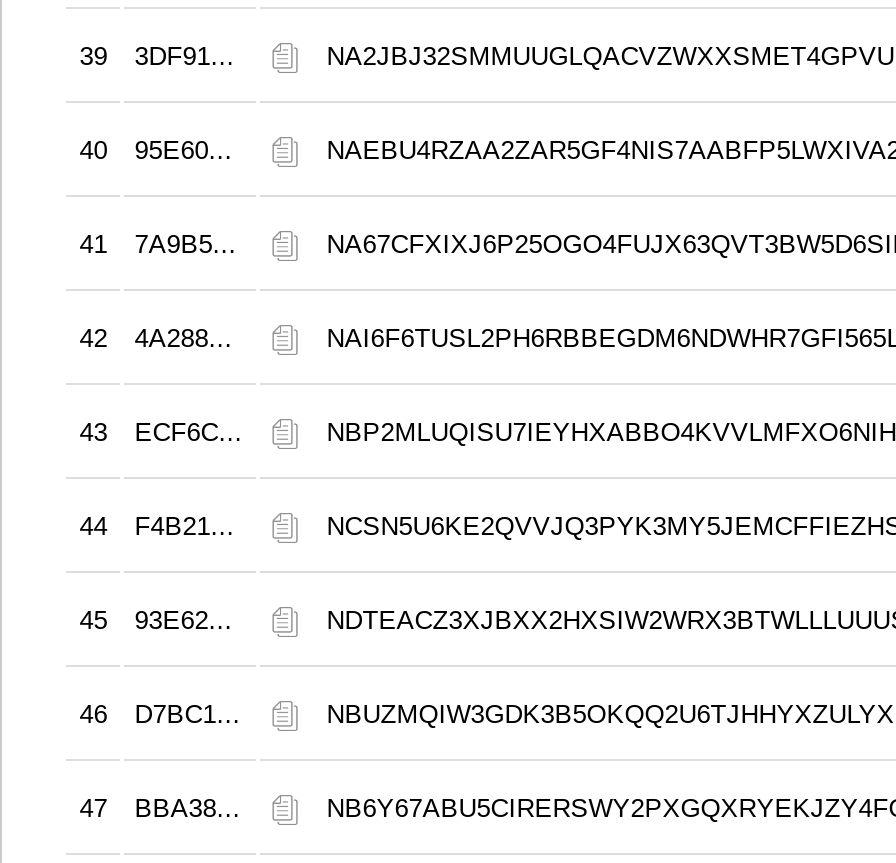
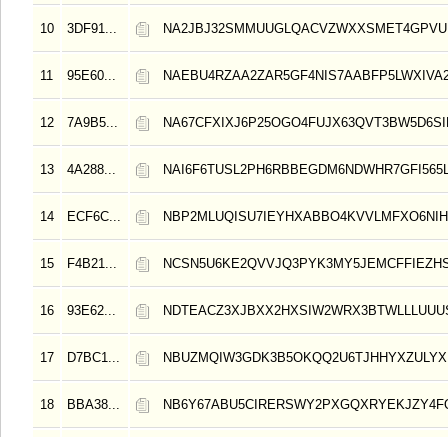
- 39 3DF91...
+ 10 3DF91...

- 40 95E60...
+ 11 95E60...

- 41 7A9B5...
+ 12 7A9B5...

- 42 4A288...
+ 13 4A288...

- 43 ECF6C...
+ 14 ECF6C...

- 44 F4B21...
+ 15 F4B21...

- 45 93E62...
+ 16 93E62...

- 46 D7BC1...
+ 17 D7BC1...

- 47 BBA38...
+ 18 BBA38...
